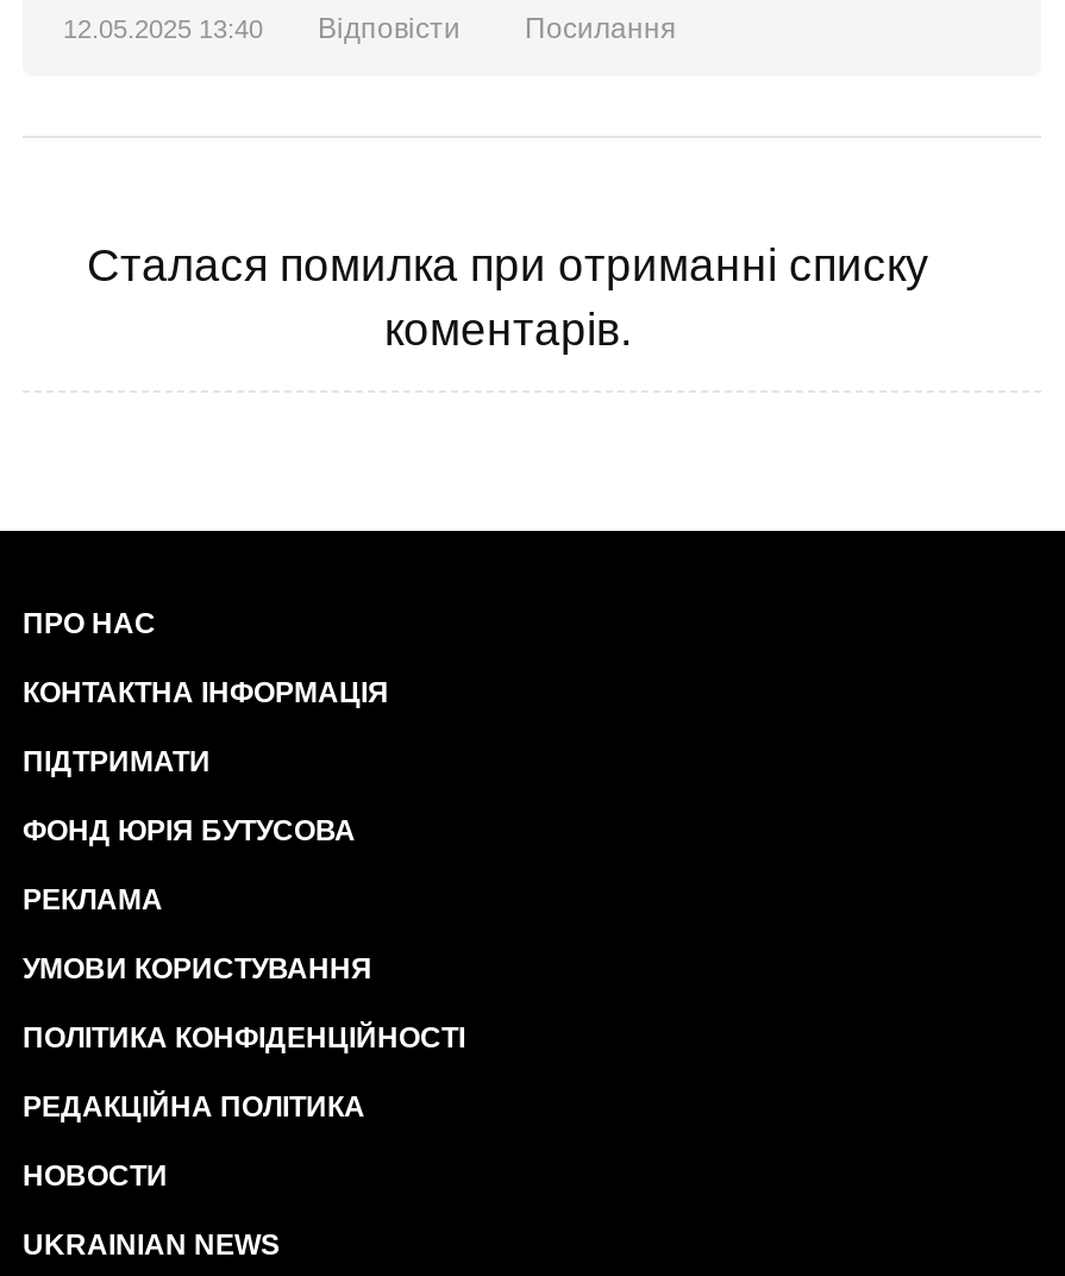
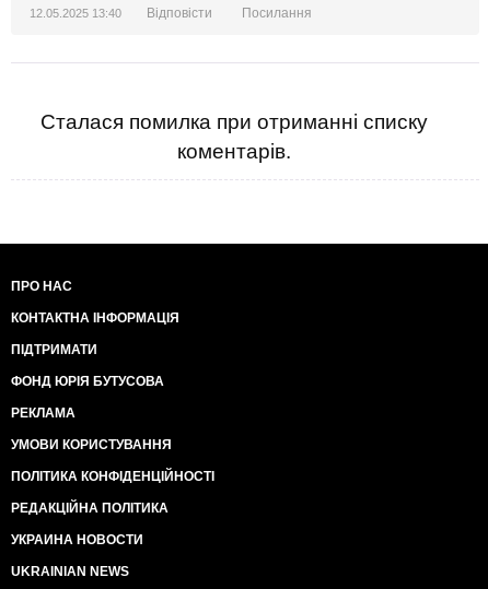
- НОВОСТИ
+ УКРАИНА НОВОСТИ
